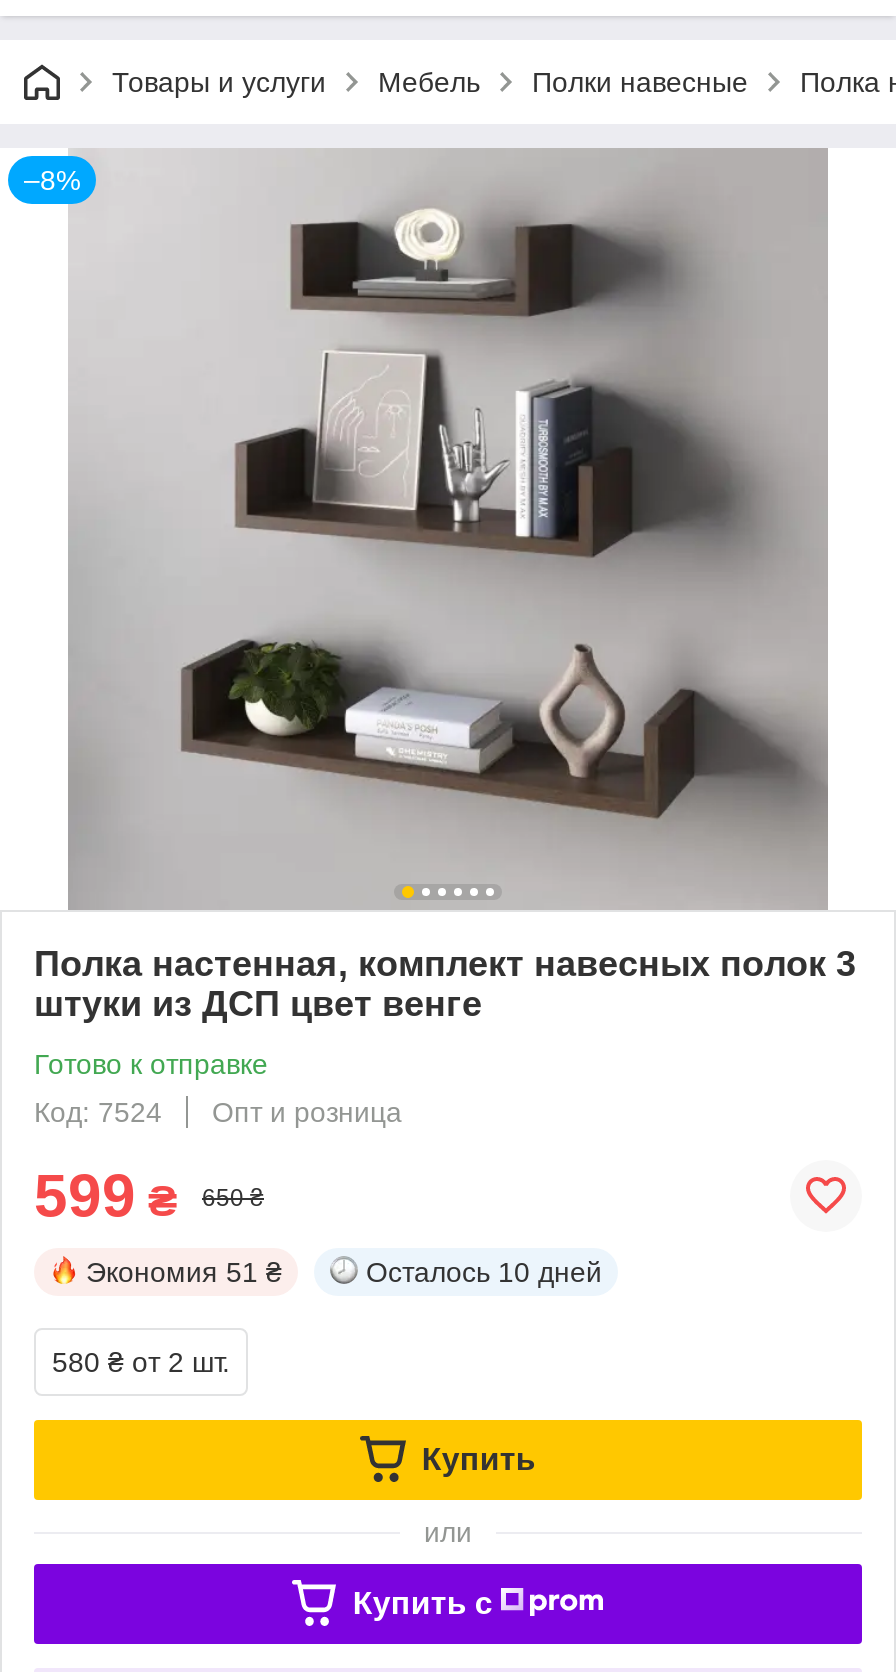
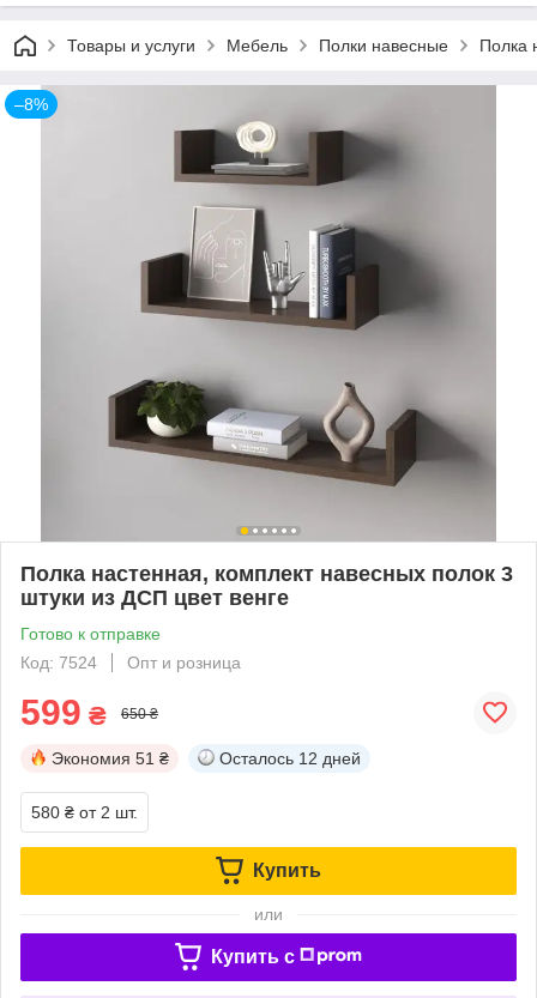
- Осталось 10 дней
+ Осталось 12 дней
